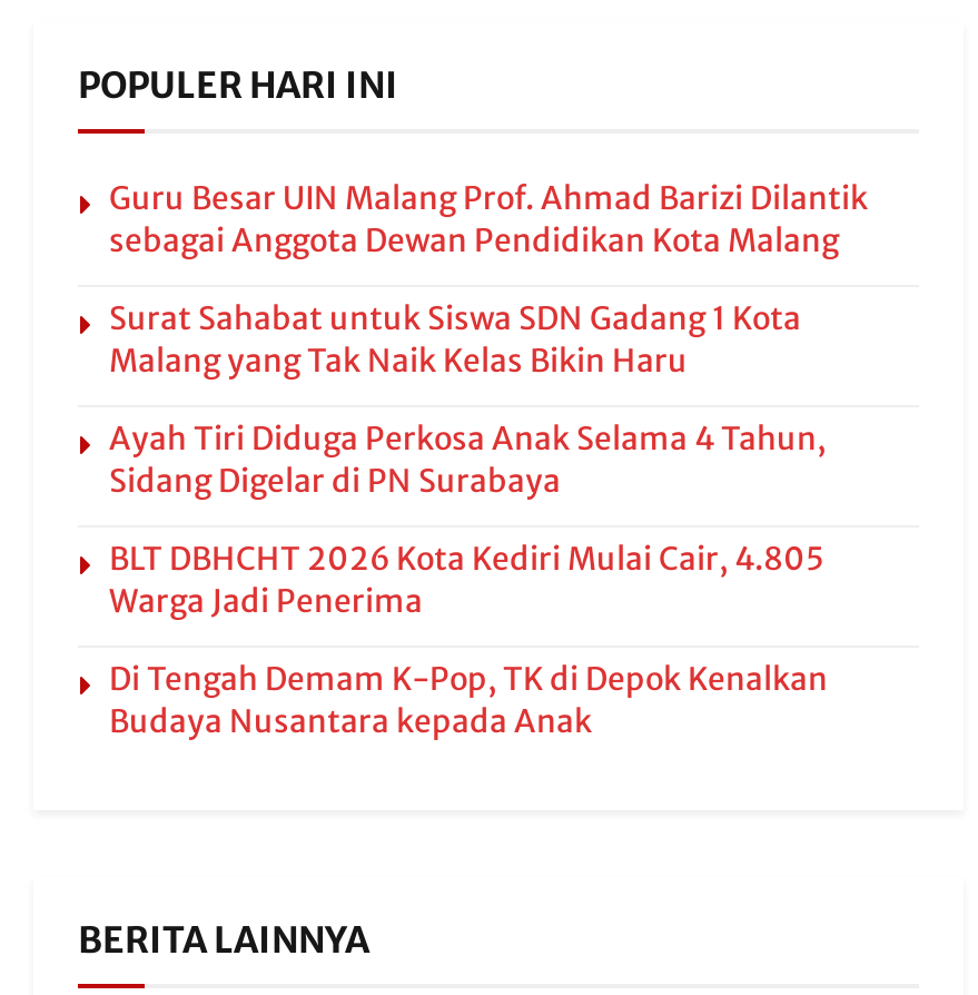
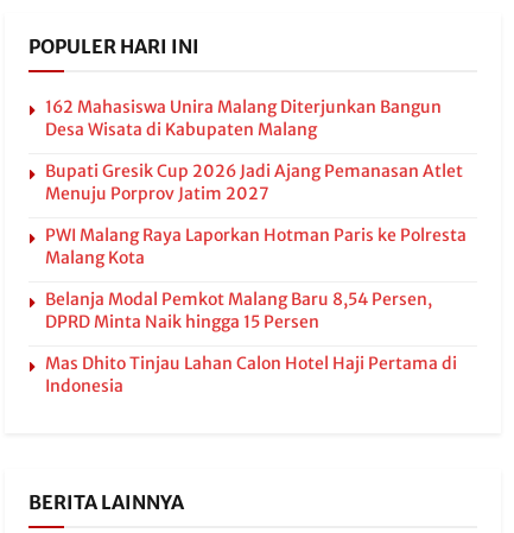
- Guru Besar UIN Malang Prof. Ahmad Barizi Dilantik
- sebagai Anggota Dewan Pendidikan Kota Malang
+ 162 Mahasiswa Unira Malang Diterjunkan Bangun
+ Desa Wisata di Kabupaten Malang

- Surat Sahabat untuk Siswa SDN Gadang 1 Kota
- Malang yang Tak Naik Kelas Bikin Haru
+ Bupati Gresik Cup 2026 Jadi Ajang Pemanasan Atlet
+ Menuju Porprov Jatim 2027

- Ayah Tiri Diduga Perkosa Anak Selama 4 Tahun,
- Sidang Digelar di PN Surabaya
+ PWI Malang Raya Laporkan Hotman Paris ke Polresta
+ Malang Kota

- BLT DBHCHT 2026 Kota Kediri Mulai Cair, 4.805
- Warga Jadi Penerima
+ Belanja Modal Pemkot Malang Baru 8,54 Persen,
+ DPRD Minta Naik hingga 15 Persen

- Di Tengah Demam K-Pop, TK di Depok Kenalkan
- Budaya Nusantara kepada Anak
+ Mas Dhito Tinjau Lahan Calon Hotel Haji Pertama di
+ Indonesia
